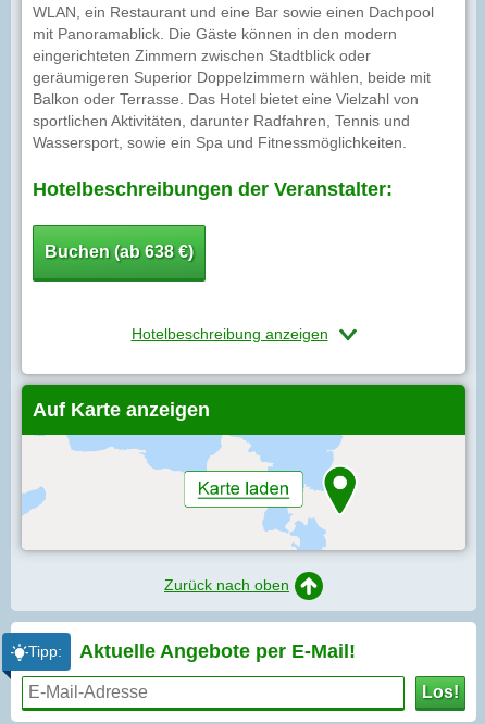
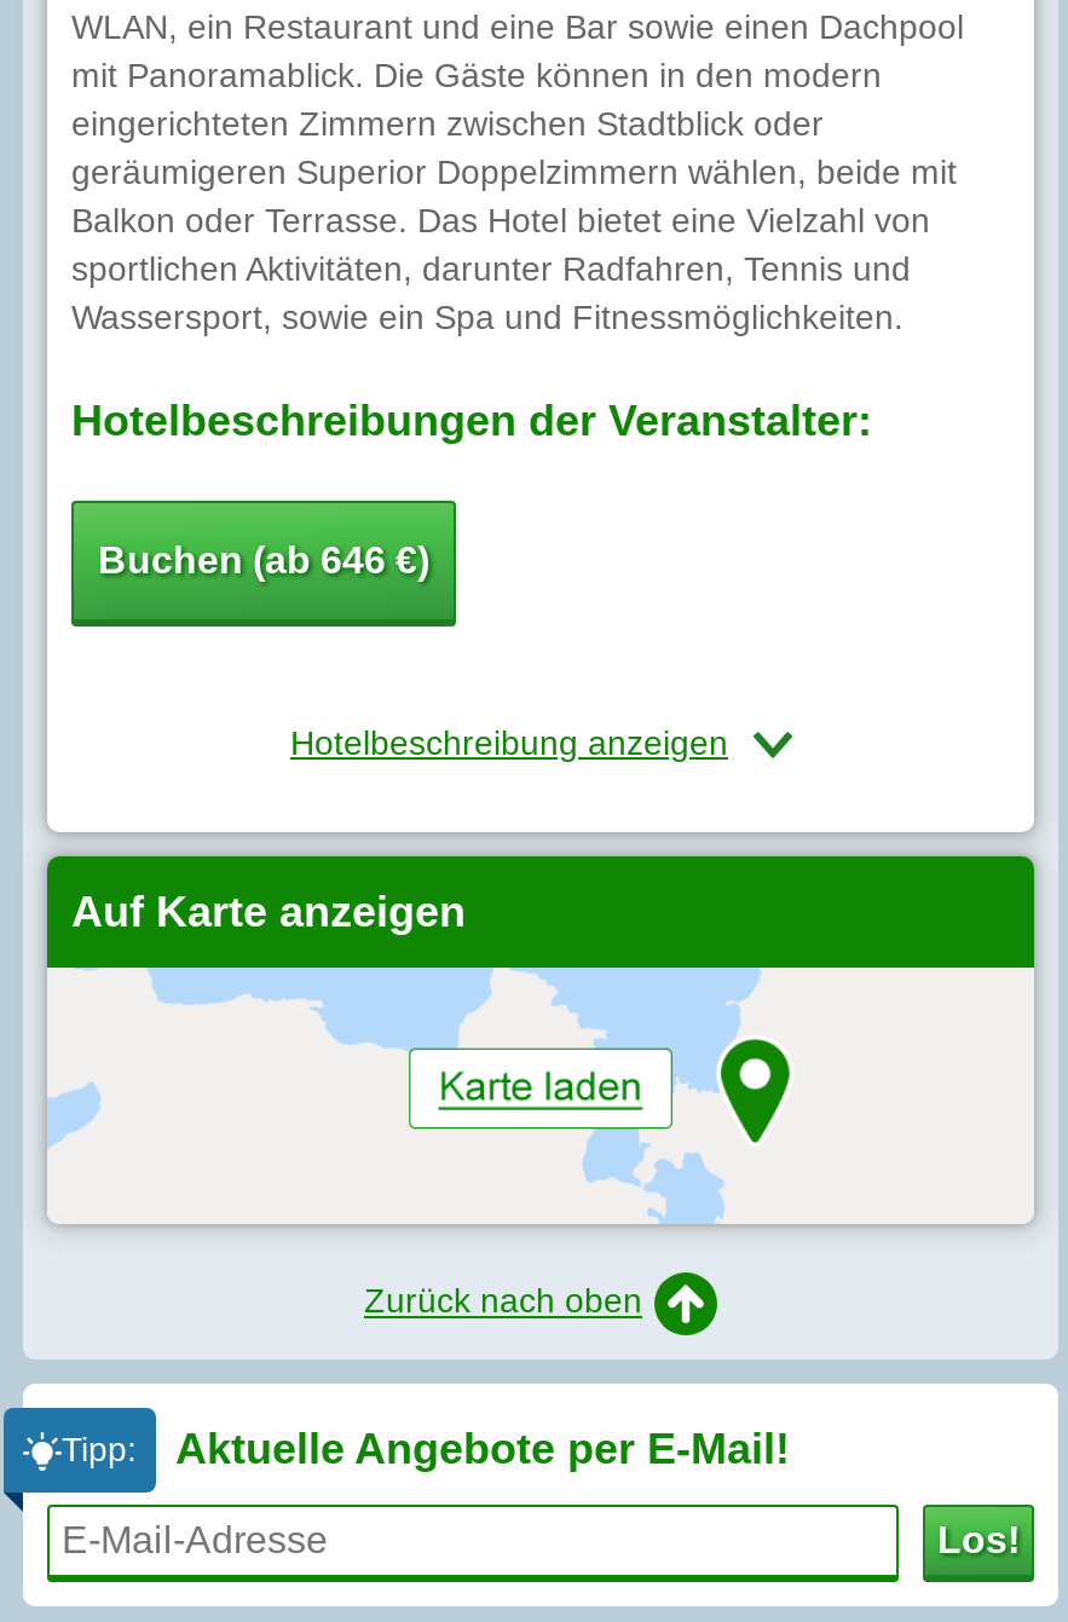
- Buchen (ab 638 €)
+ Buchen (ab 646 €)
